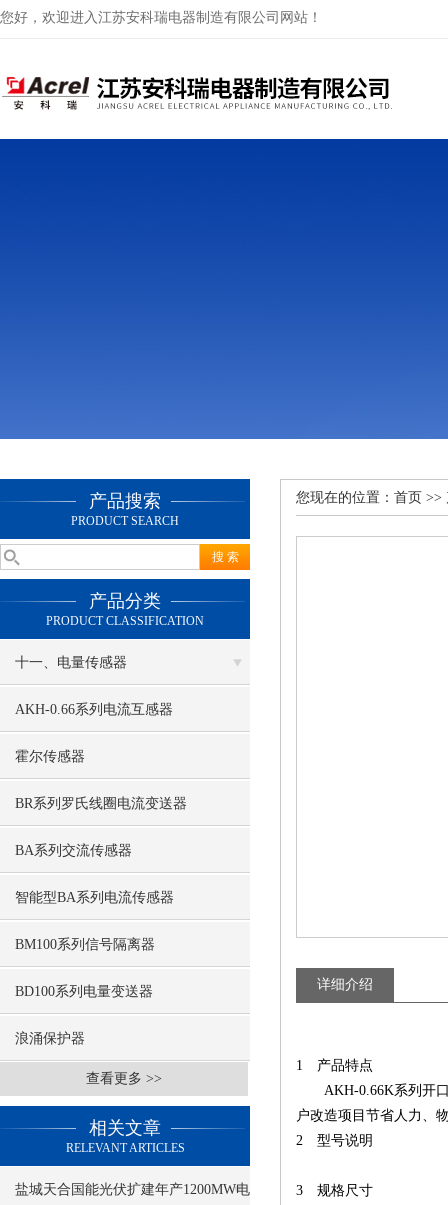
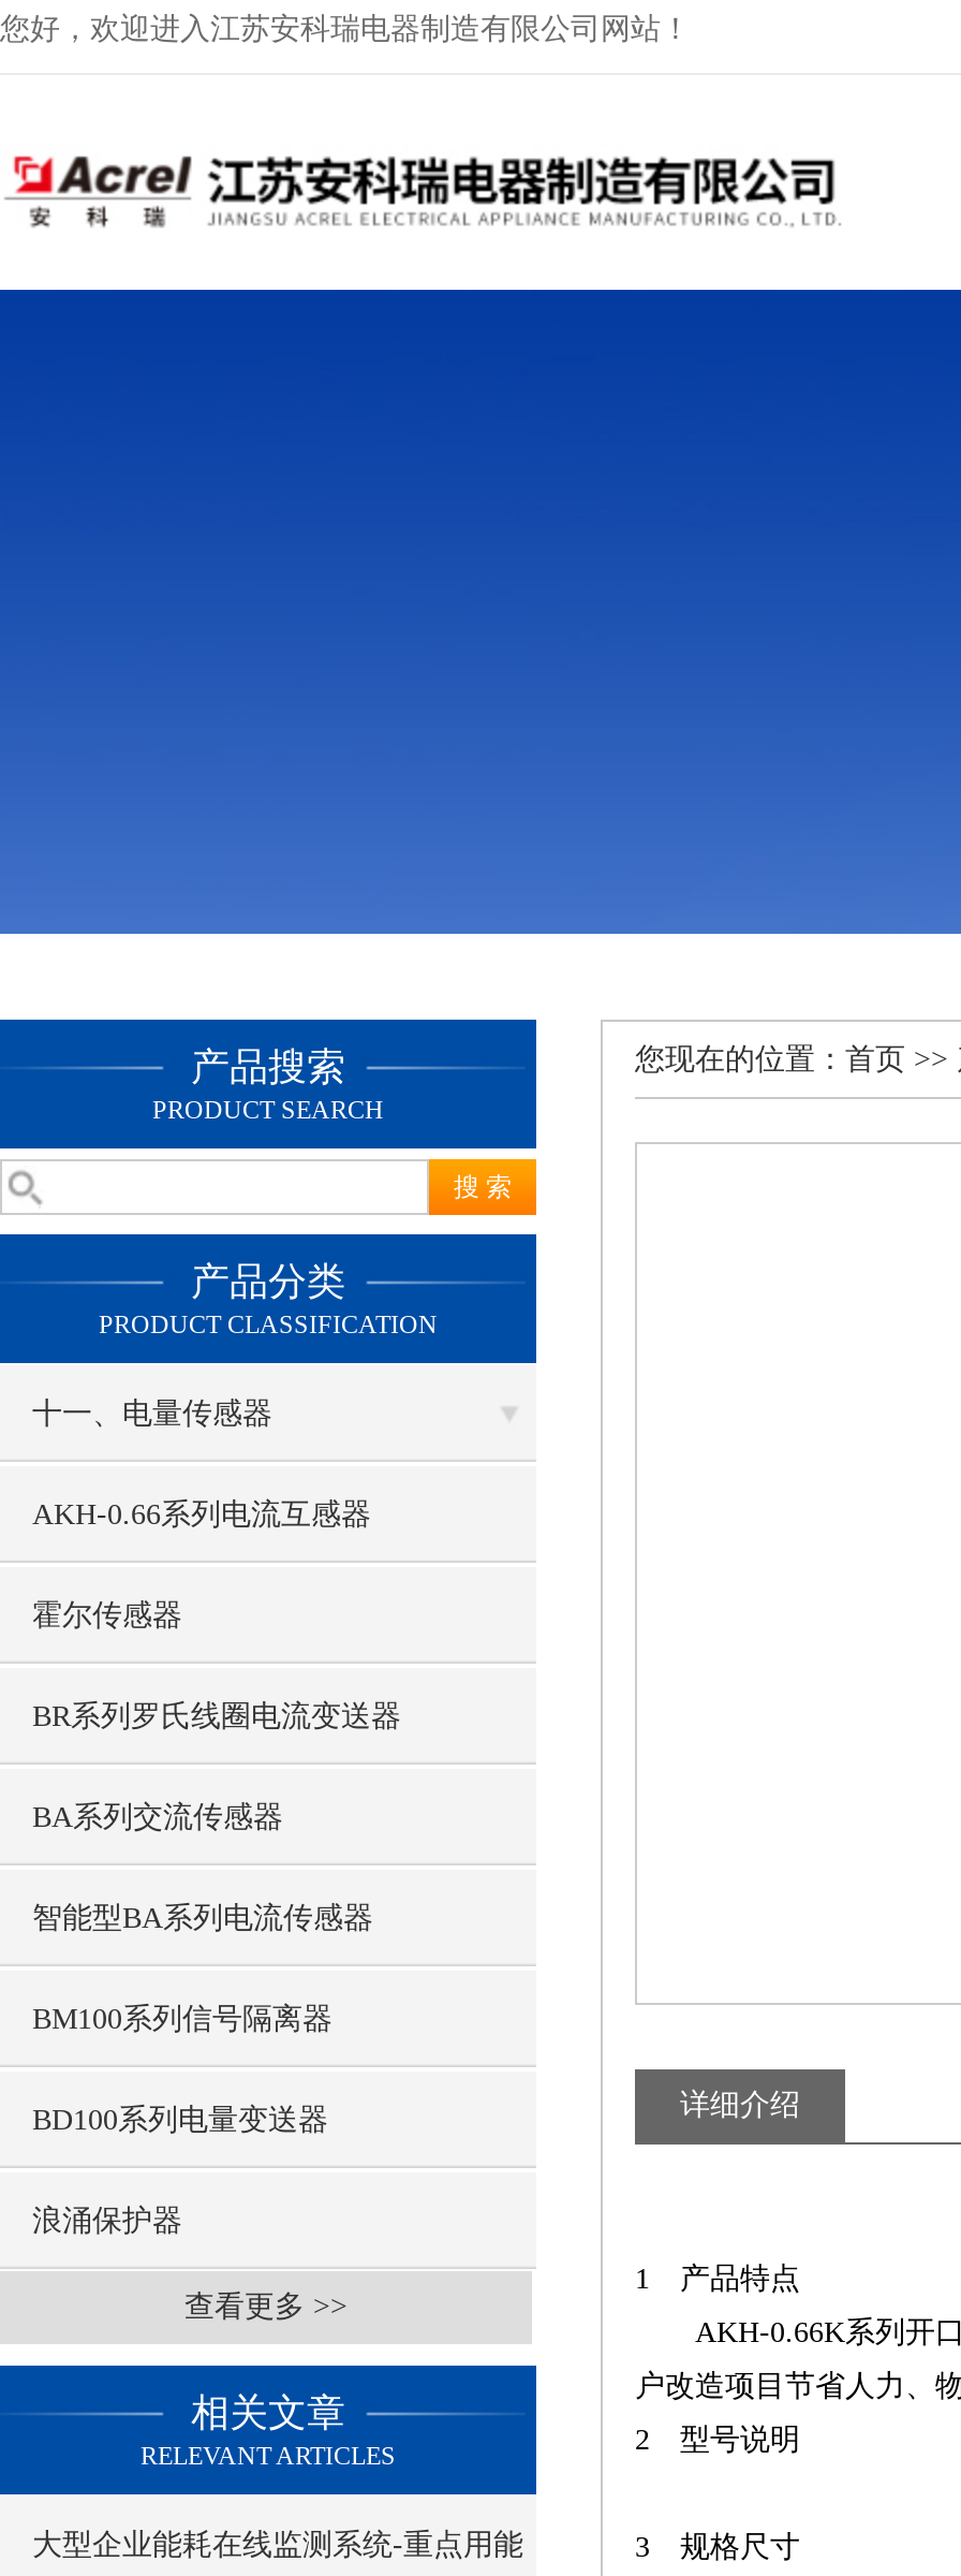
- 盐城天合国能光伏扩建年产1200MW电
+ 大型企业能耗在线监测系统-重点用能
